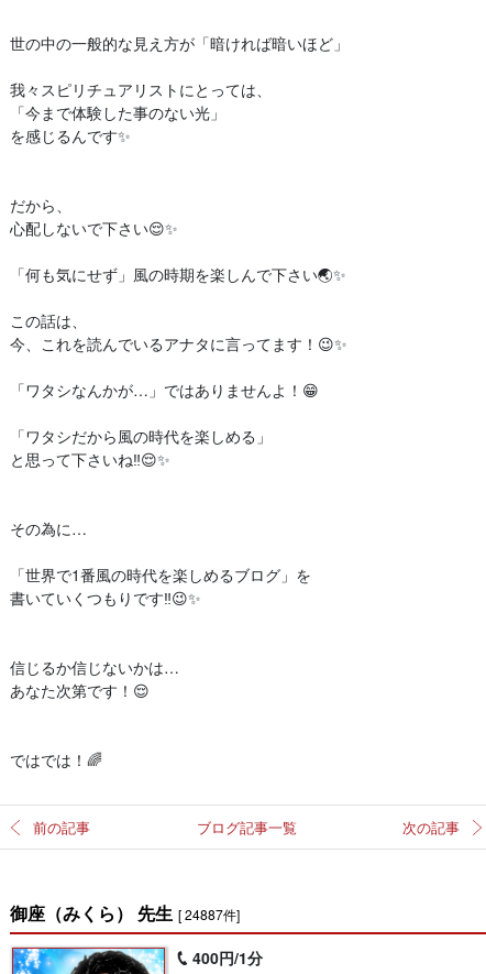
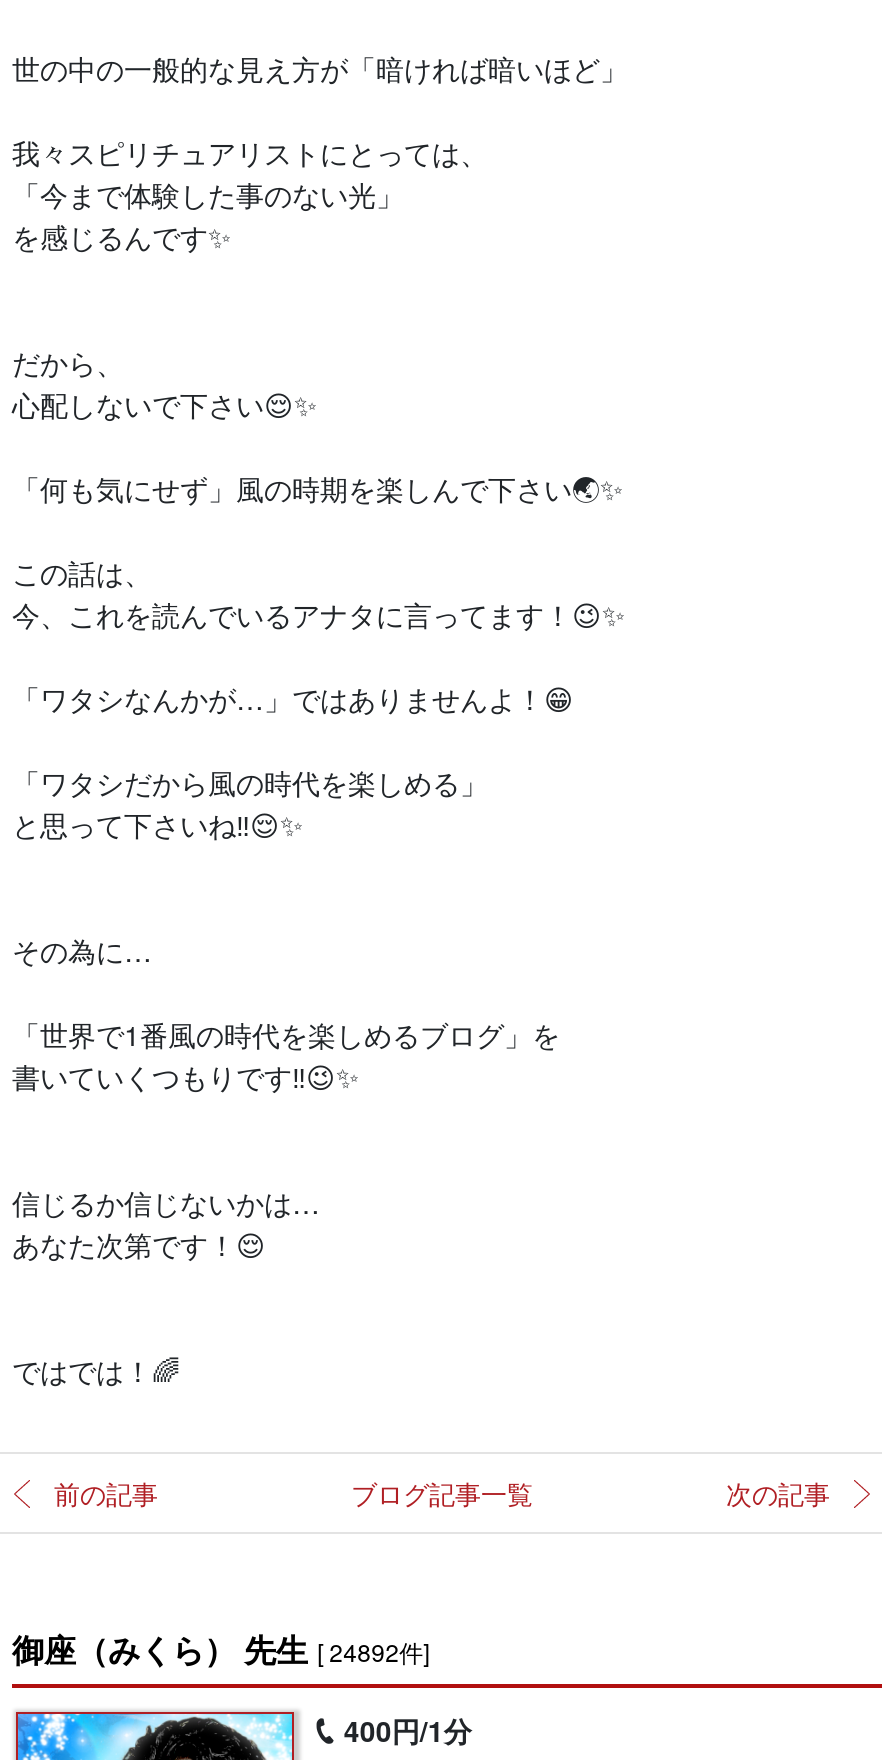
- 御座（みくら） 先生 [ 24887件]
+ 御座（みくら） 先生 [ 24892件]
